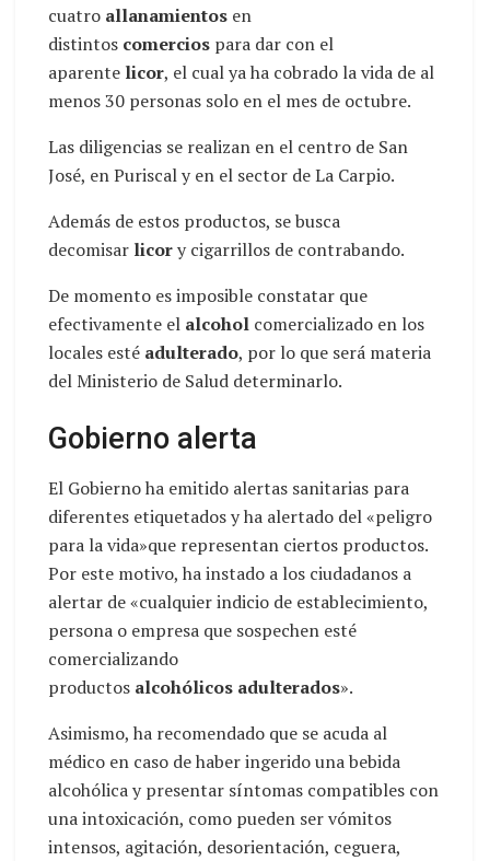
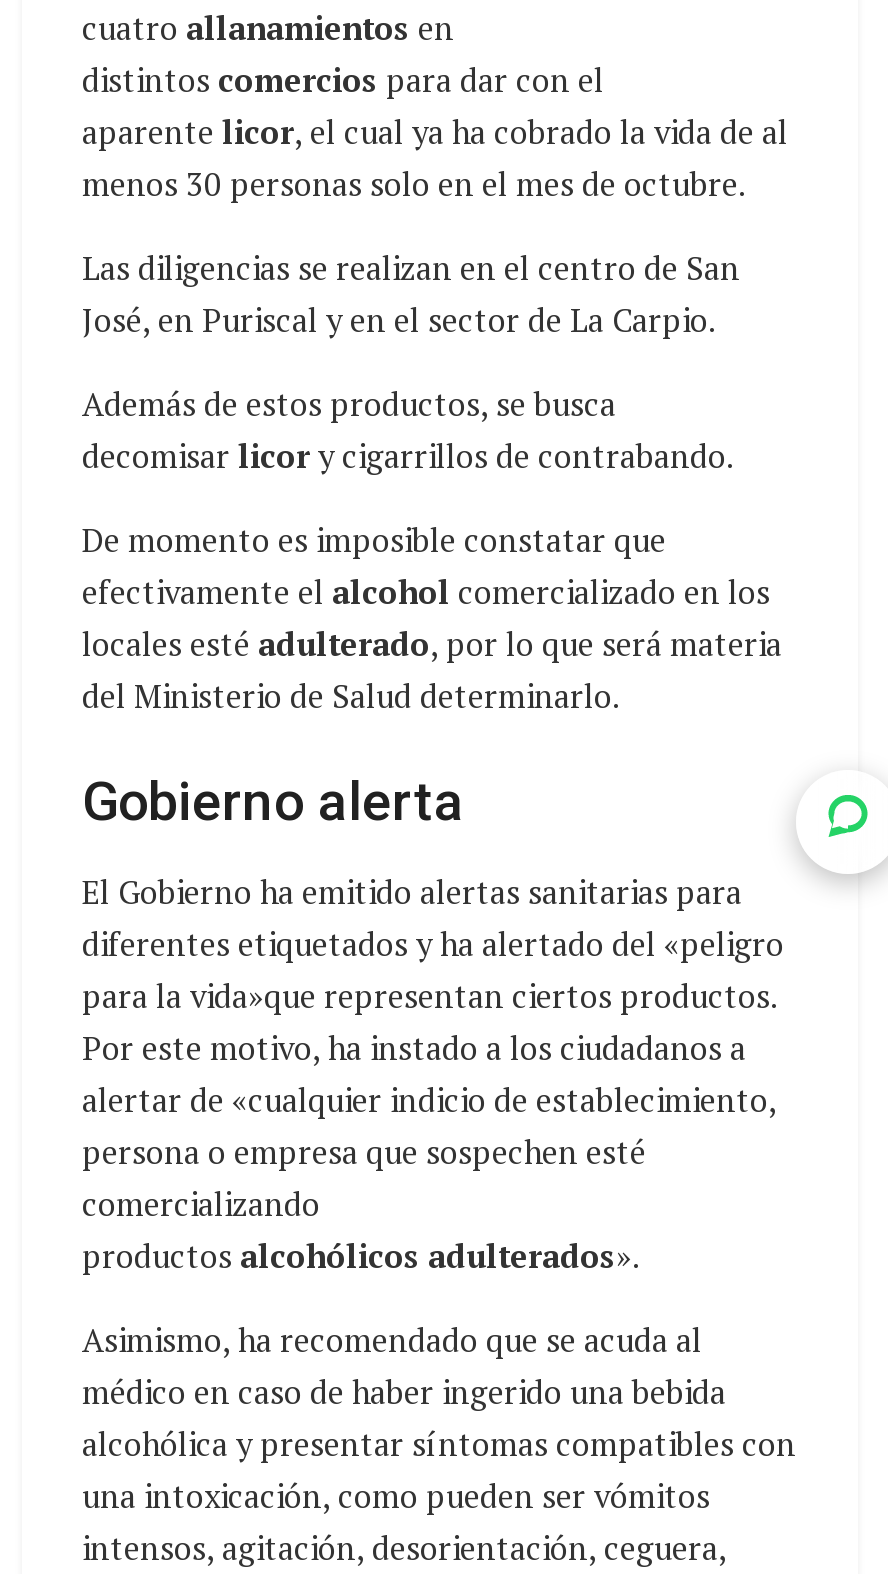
+ [image]
